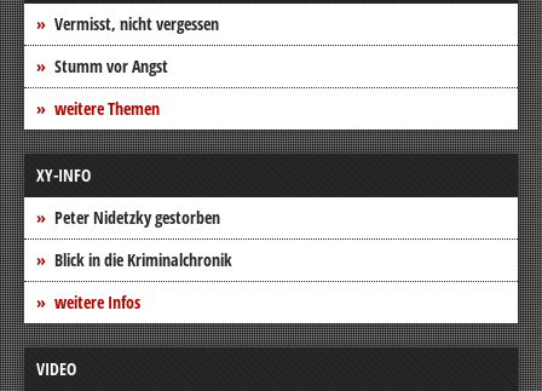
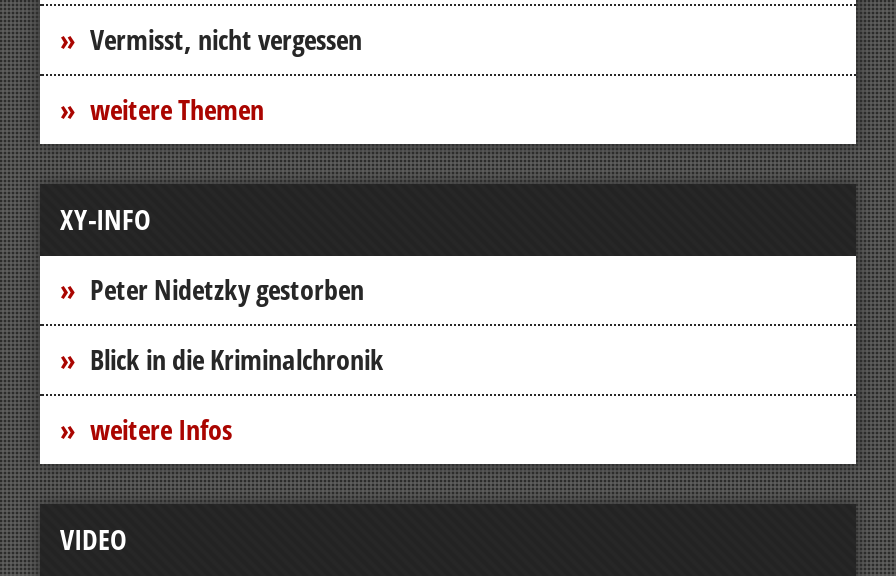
- Stumm vor Angst
